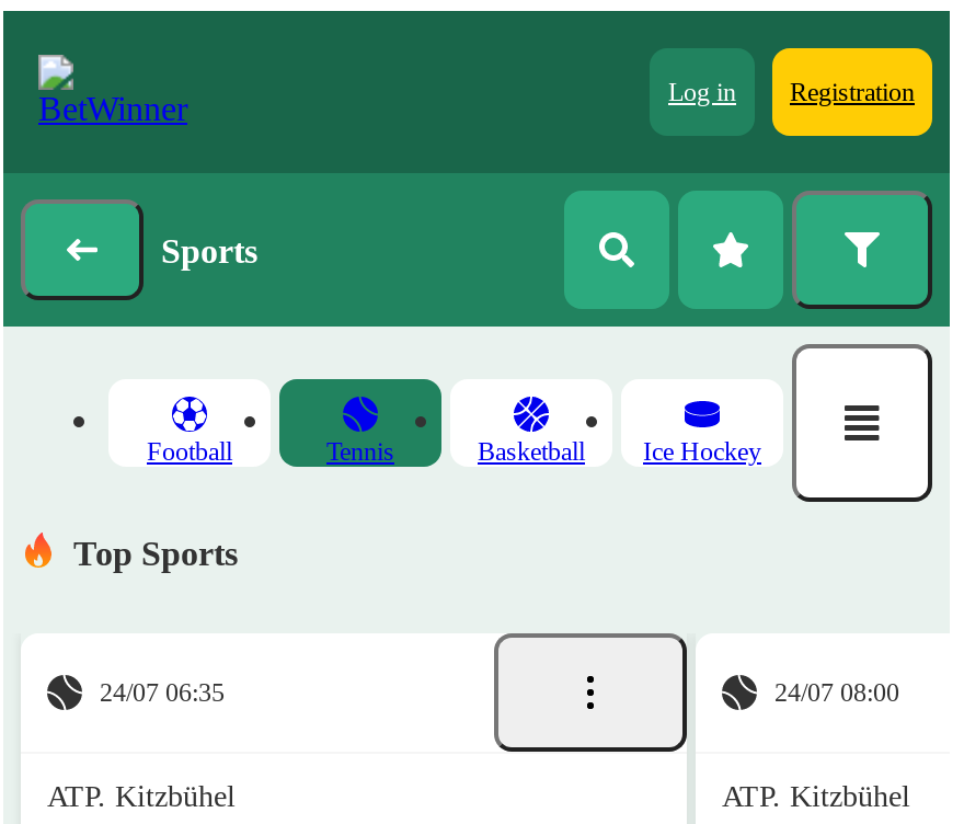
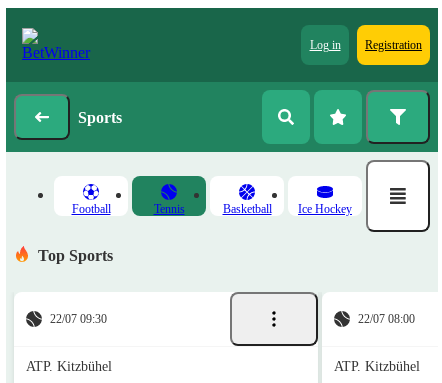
- 24/07 06:35
+ 22/07 09:30

- 24/07 08:00
+ 22/07 08:00
